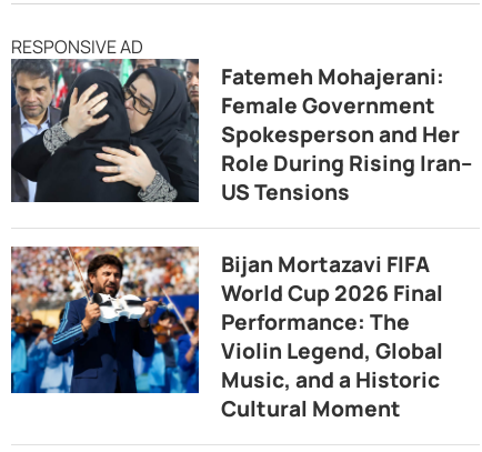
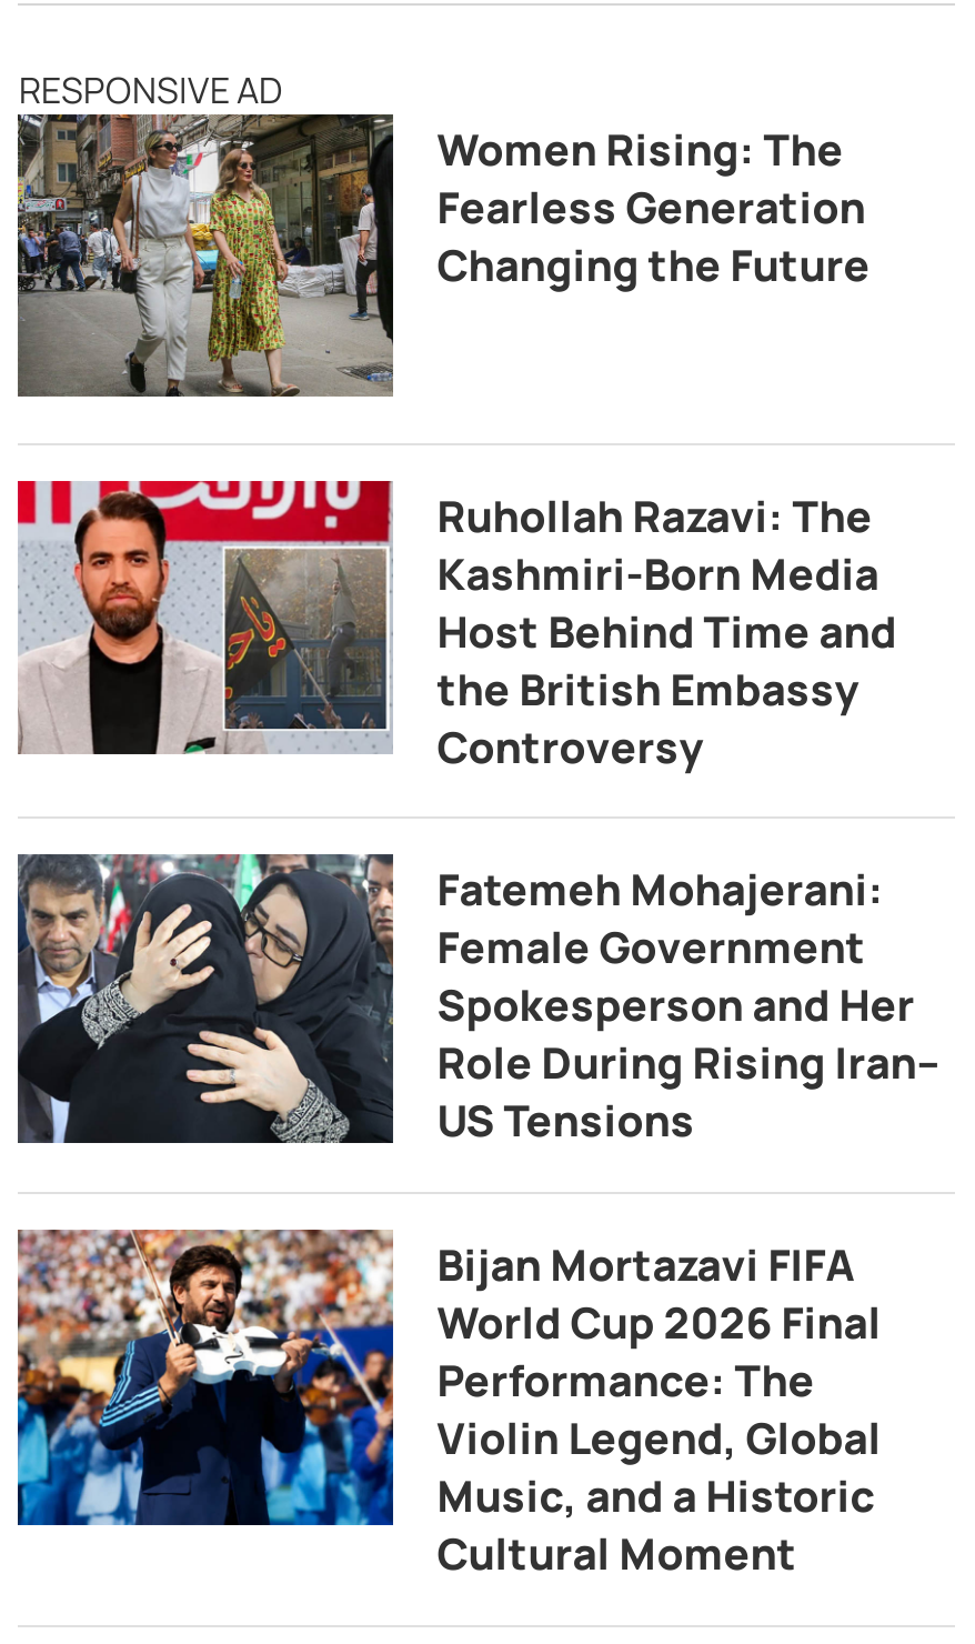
+ [image]
+ Women Rising: The
+ Fearless Generation
+ Changing the Future

+ [image]
+ Ruhollah Razavi: The
+ Kashmiri-Born Media
+ Host Behind Time and
+ the British Embassy
+ Controversy
